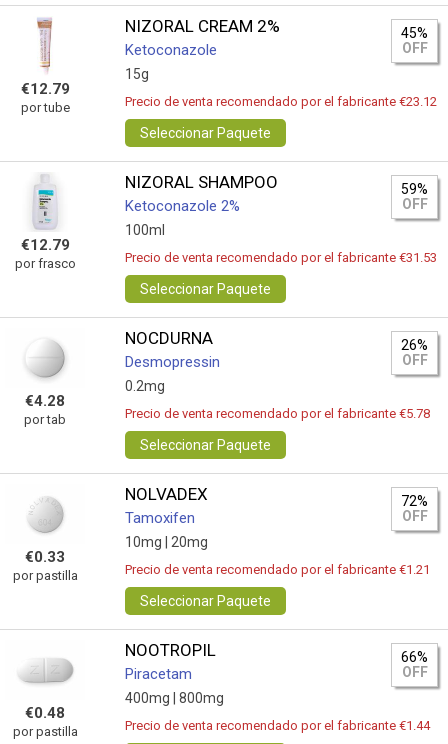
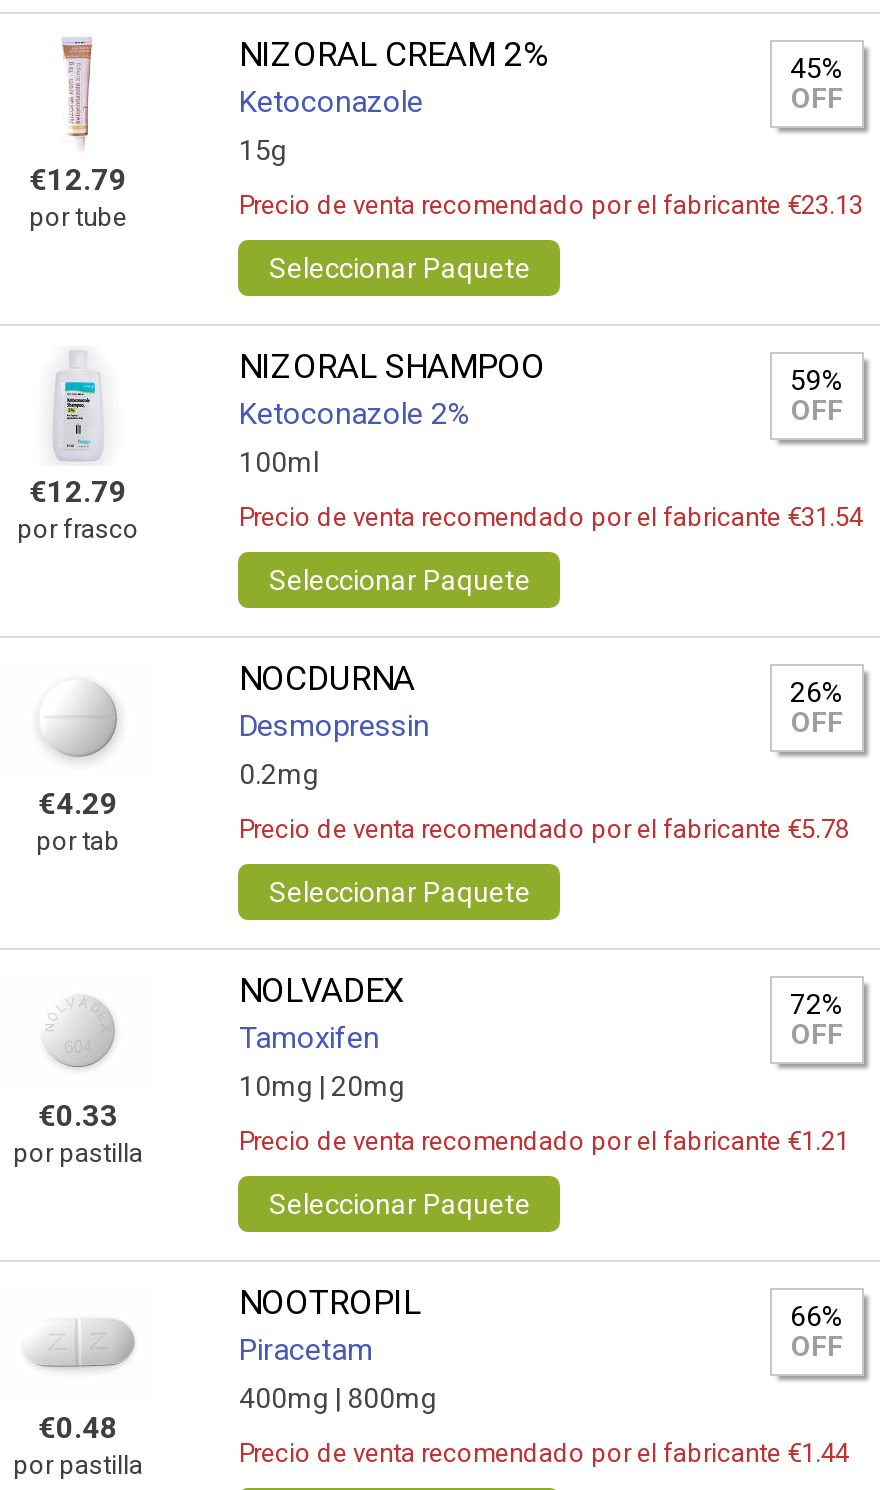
- Precio de venta recomendado por el fabricante €23.12
+ Precio de venta recomendado por el fabricante €23.13

- Precio de venta recomendado por el fabricante €31.53
+ Precio de venta recomendado por el fabricante €31.54

- €4.28
+ €4.29
